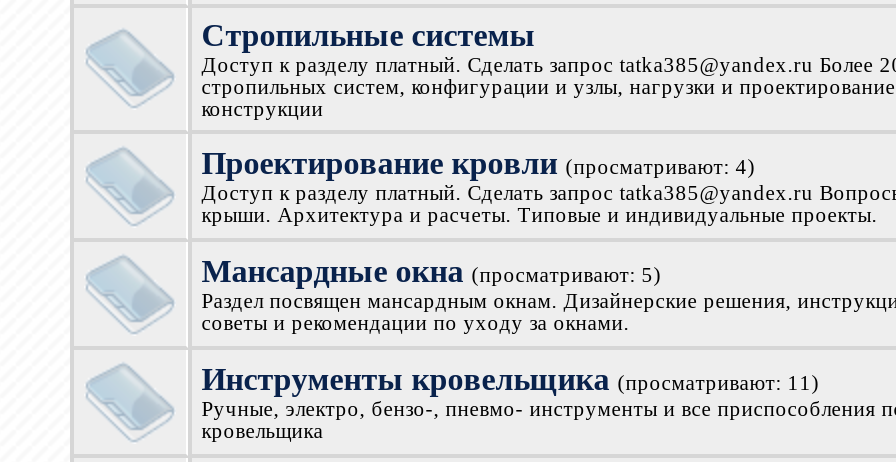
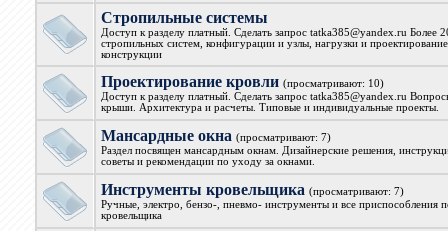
- Проектирование кровли (просматривают: 4)
+ Проектирование кровли (просматривают: 10)

- Мансардные окна (просматривают: 5)
+ Мансардные окна (просматривают: 7)

- Инструменты кровельщика (просматривают: 11)
+ Инструменты кровельщика (просматривают: 7)
